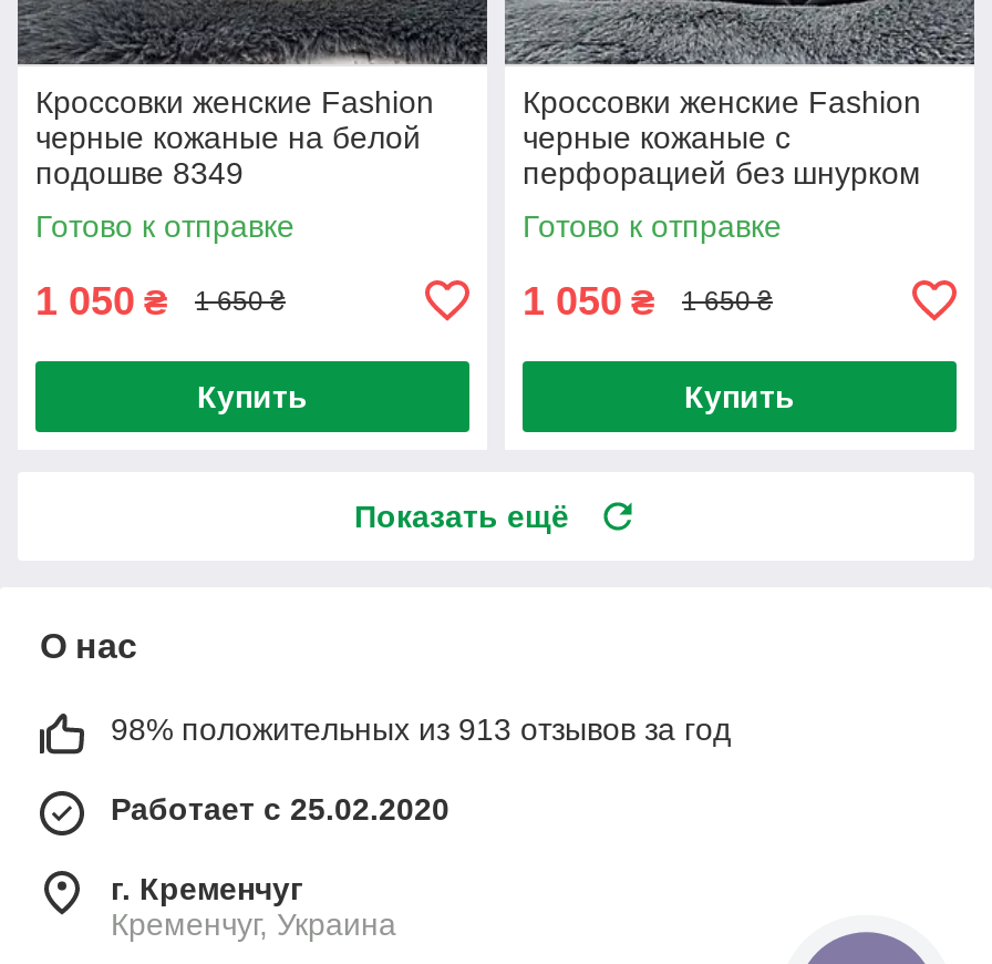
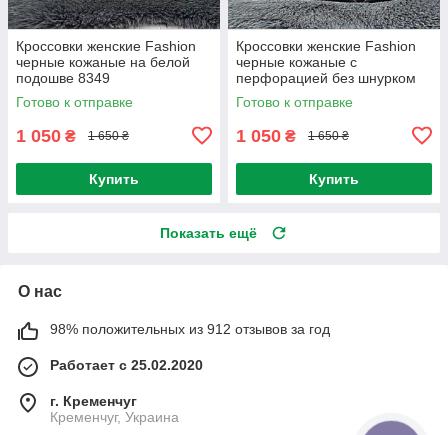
- 98% положительных из 913 отзывов за год
+ 98% положительных из 912 отзывов за год
